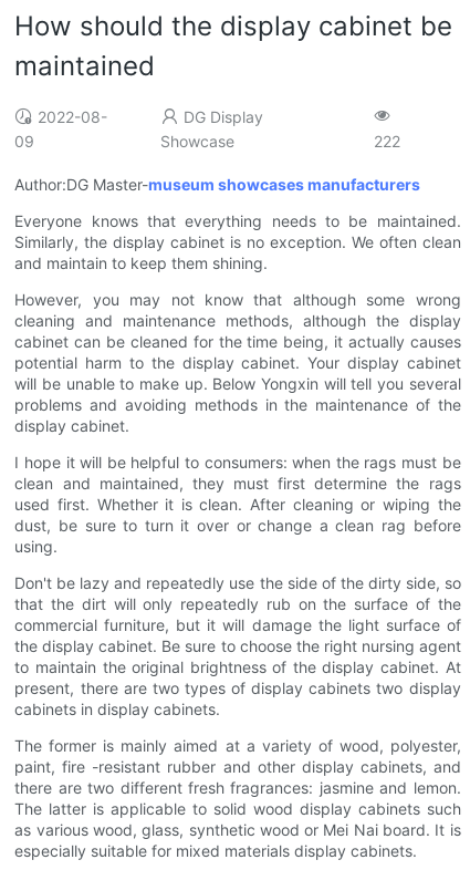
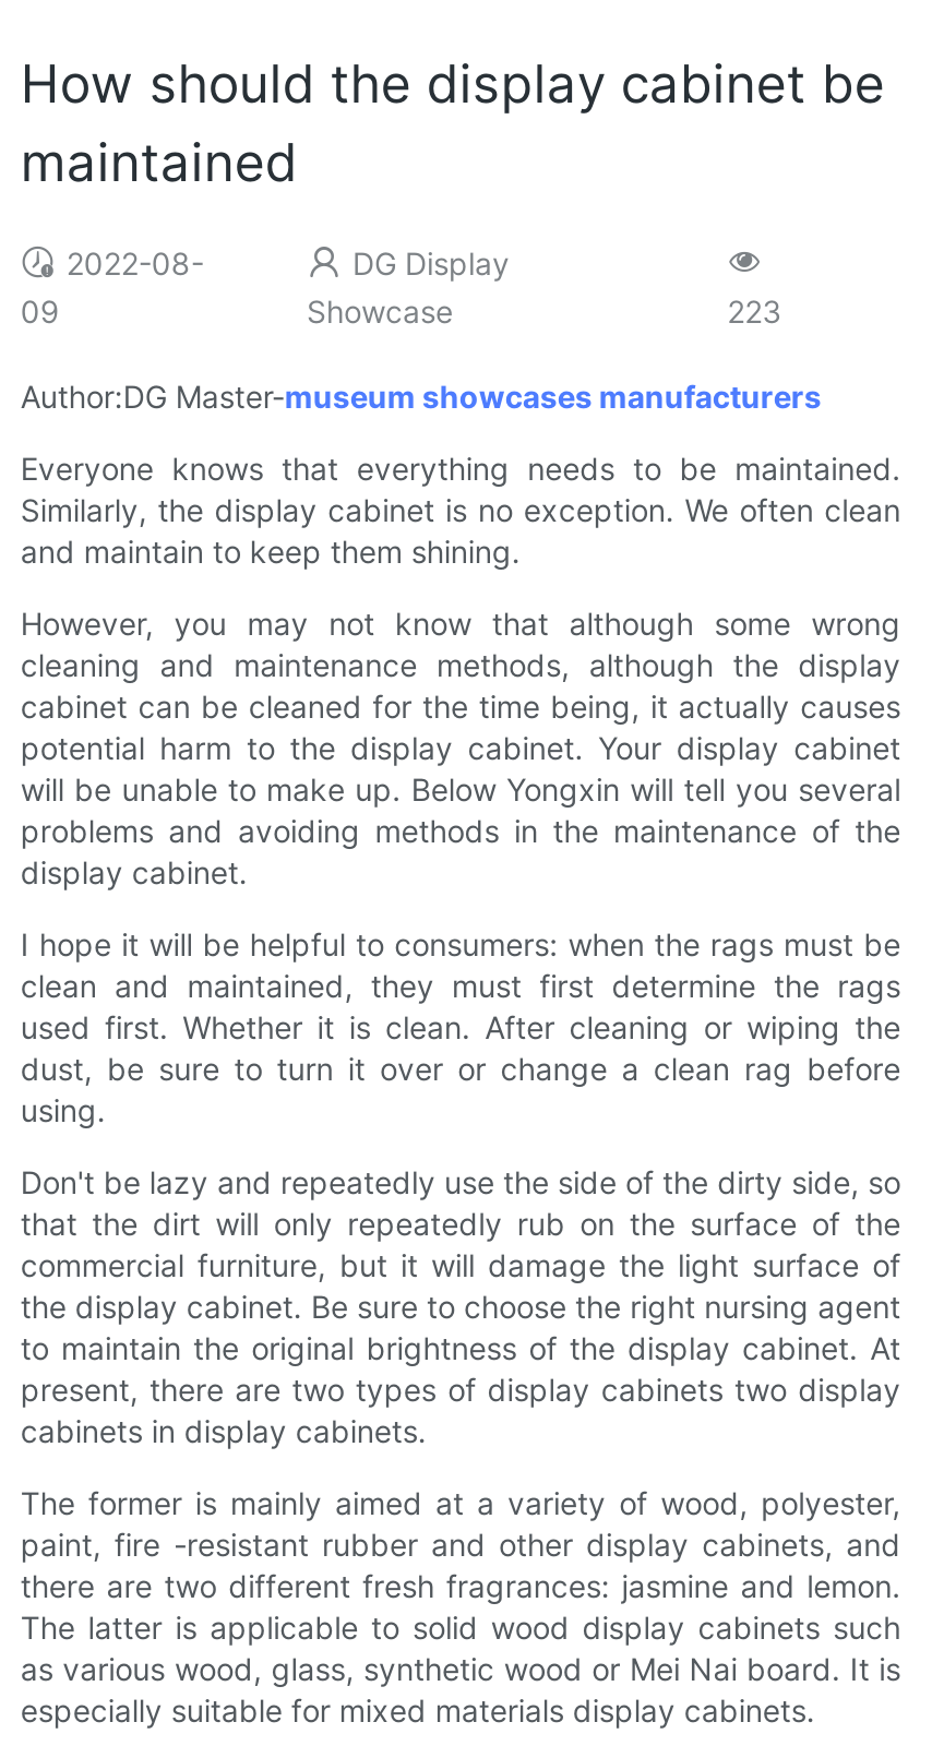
- 222
+ 223
